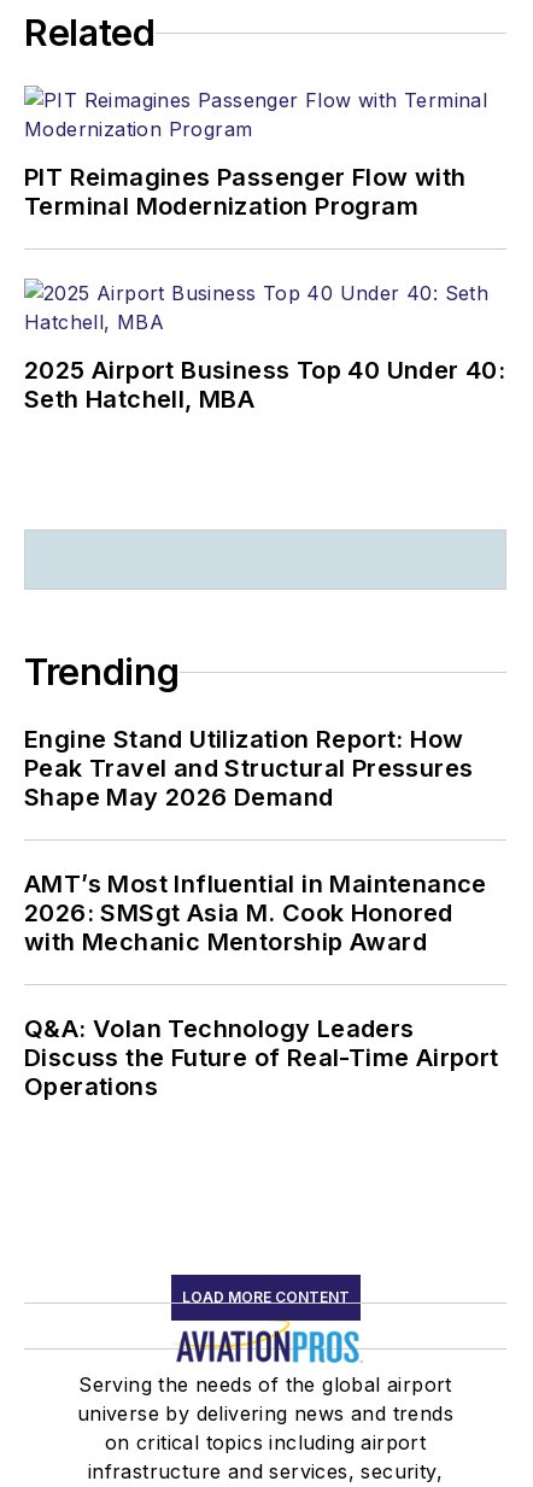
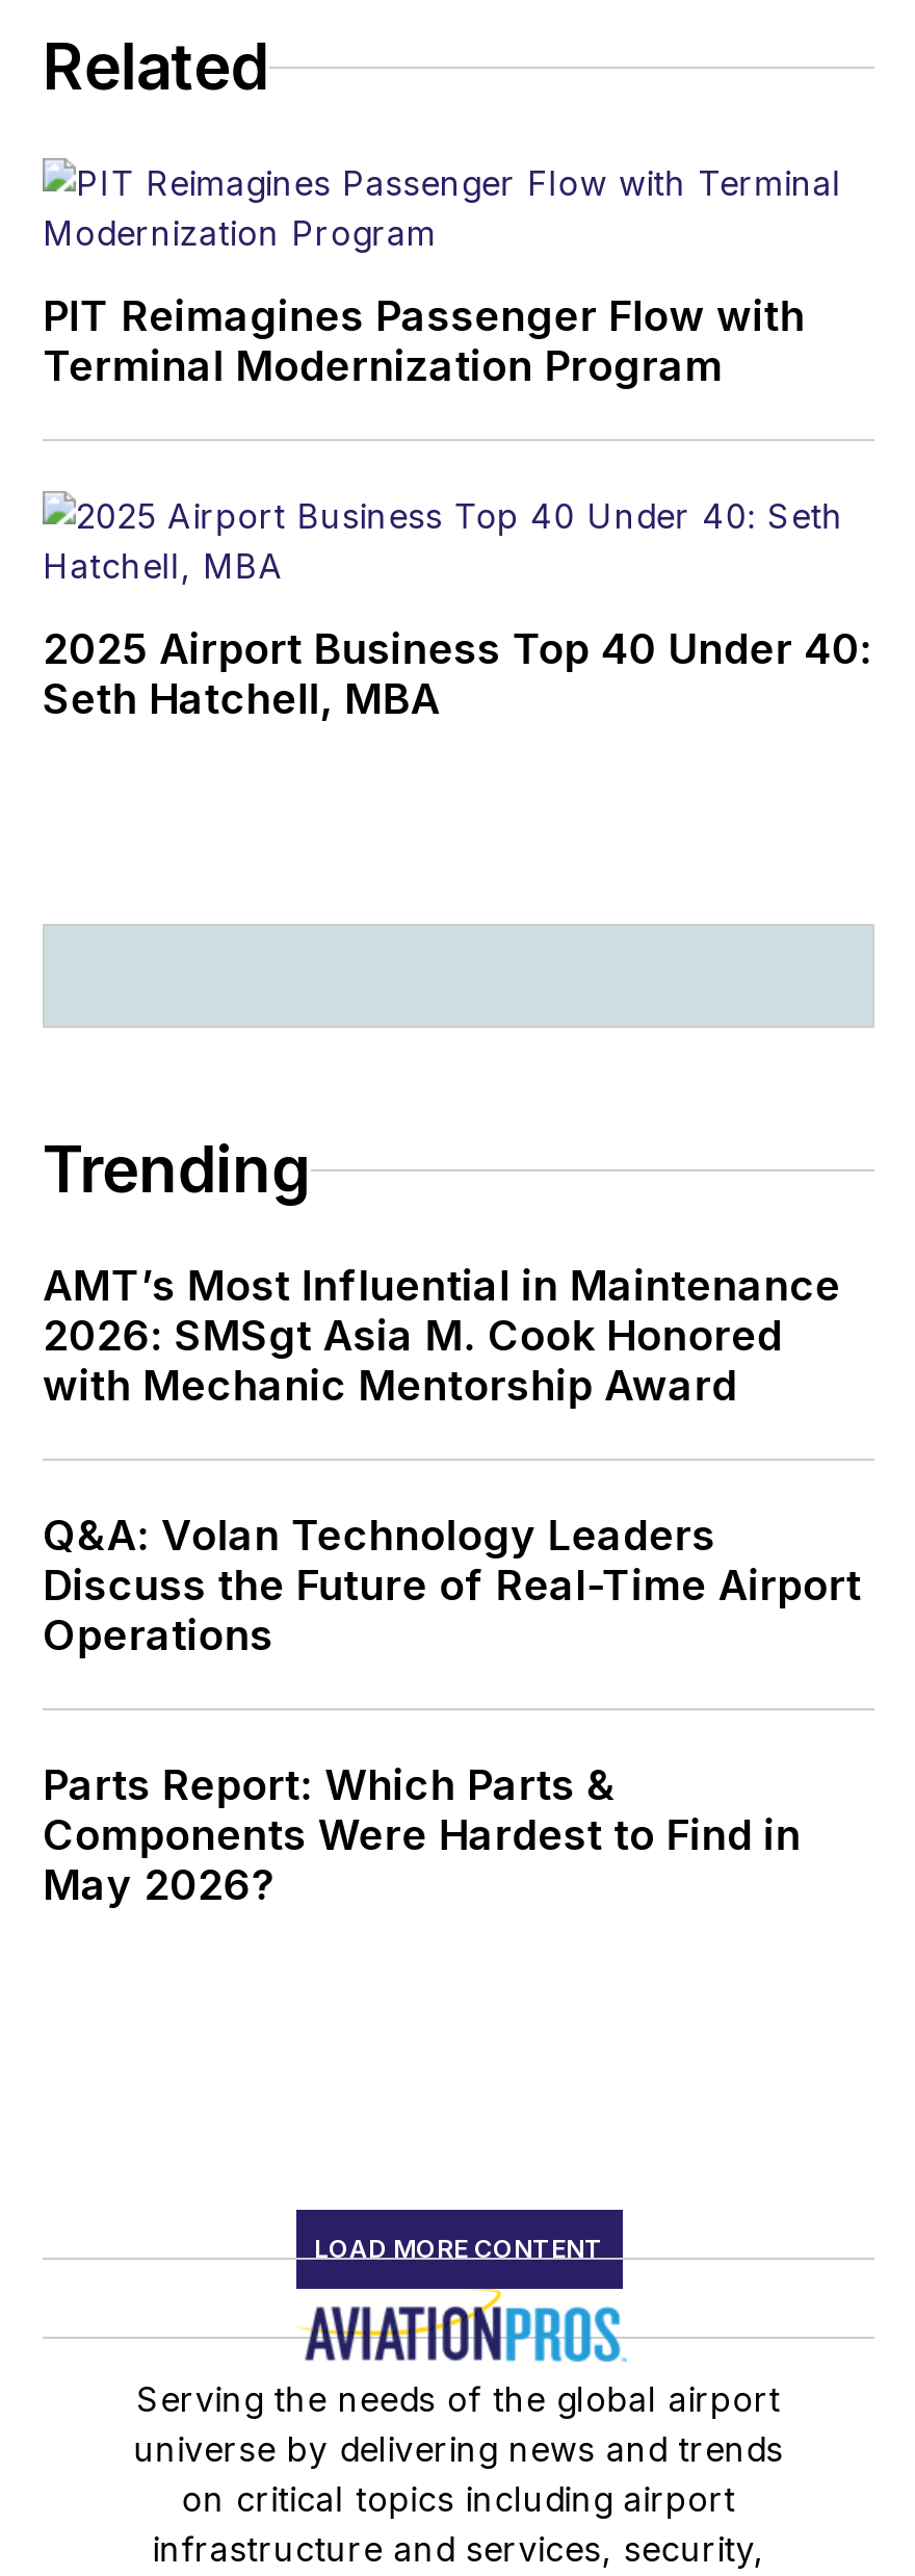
- Engine Stand Utilization Report: How
- Peak Travel and Structural Pressures
- Shape May 2026 Demand

moved up: AMT’s Most Influential in Maintenance | 2026: SMSgt Asia M. Cook Honored | with Mechanic Mentorship Award | Q&A: Volan Technology Leaders | Discuss the Future of Real-Time Airport | Operations

+ Parts Report: Which Parts &
+ Components Were Hardest to Find in
+ May 2026?
